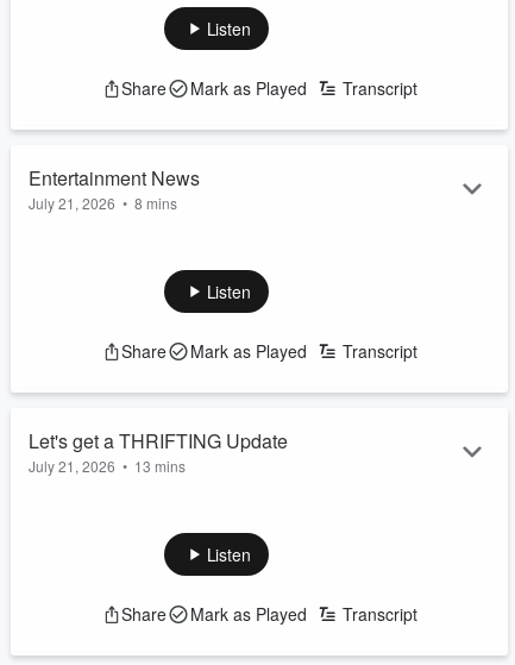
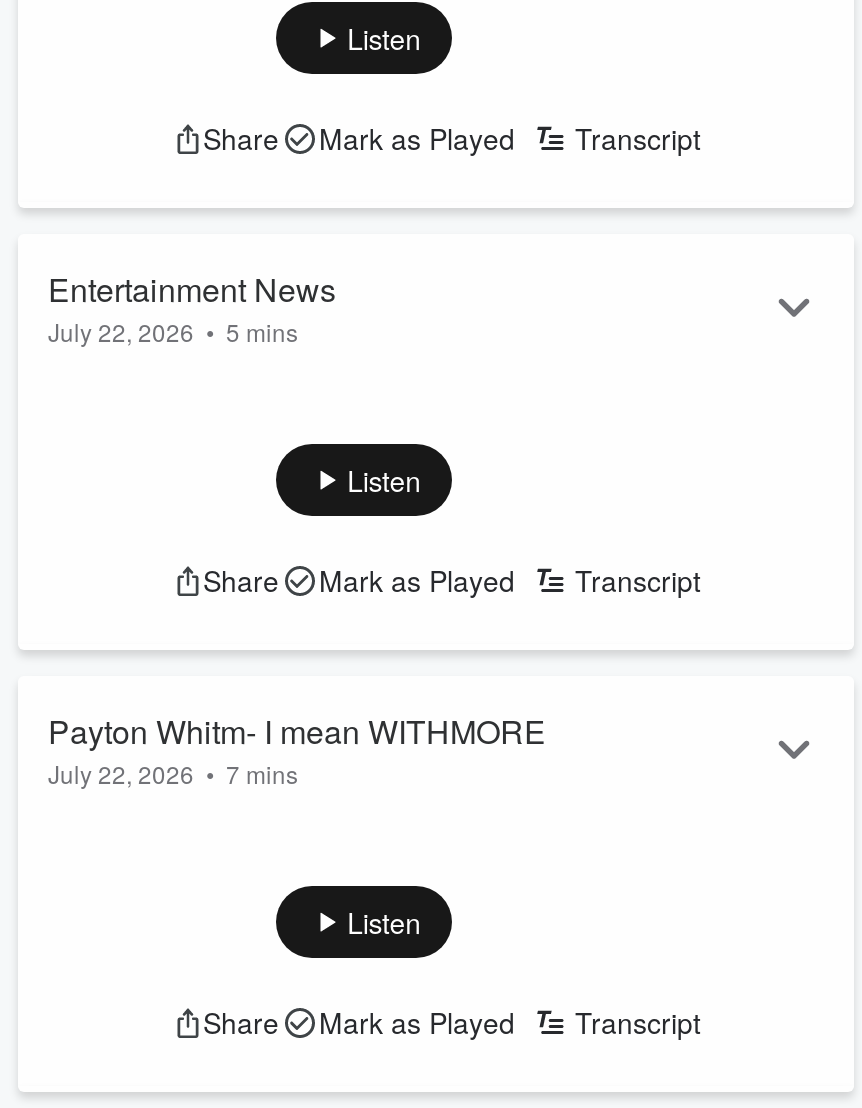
- July 21, 2026 • 8 mins
+ July 22, 2026 • 5 mins

- Let's get a THRIFTING Update
- July 21, 2026 • 13 mins
+ Payton Whitm- I mean WITHMORE
+ July 22, 2026 • 7 mins
